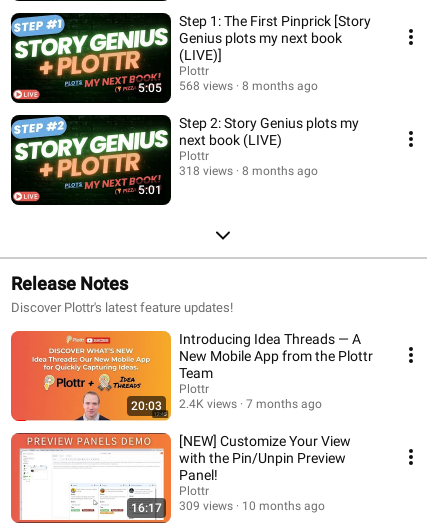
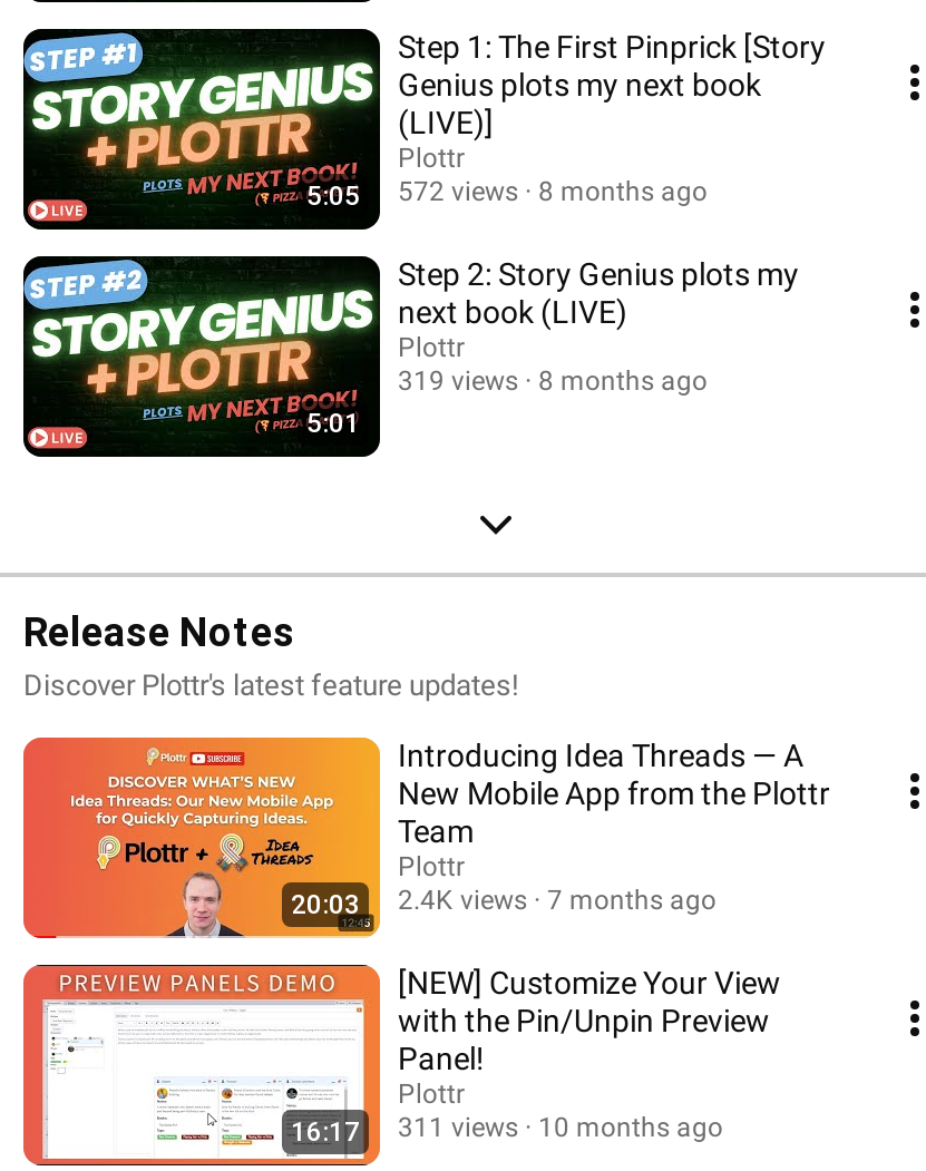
- 5:05 568 views 8 months ago
+ 5:05 572 views 8 months ago

- 318 views 8 months ago
+ 319 views 8 months ago

- 16:17 309 views 10 months ago
+ 16:17 311 views 10 months ago
